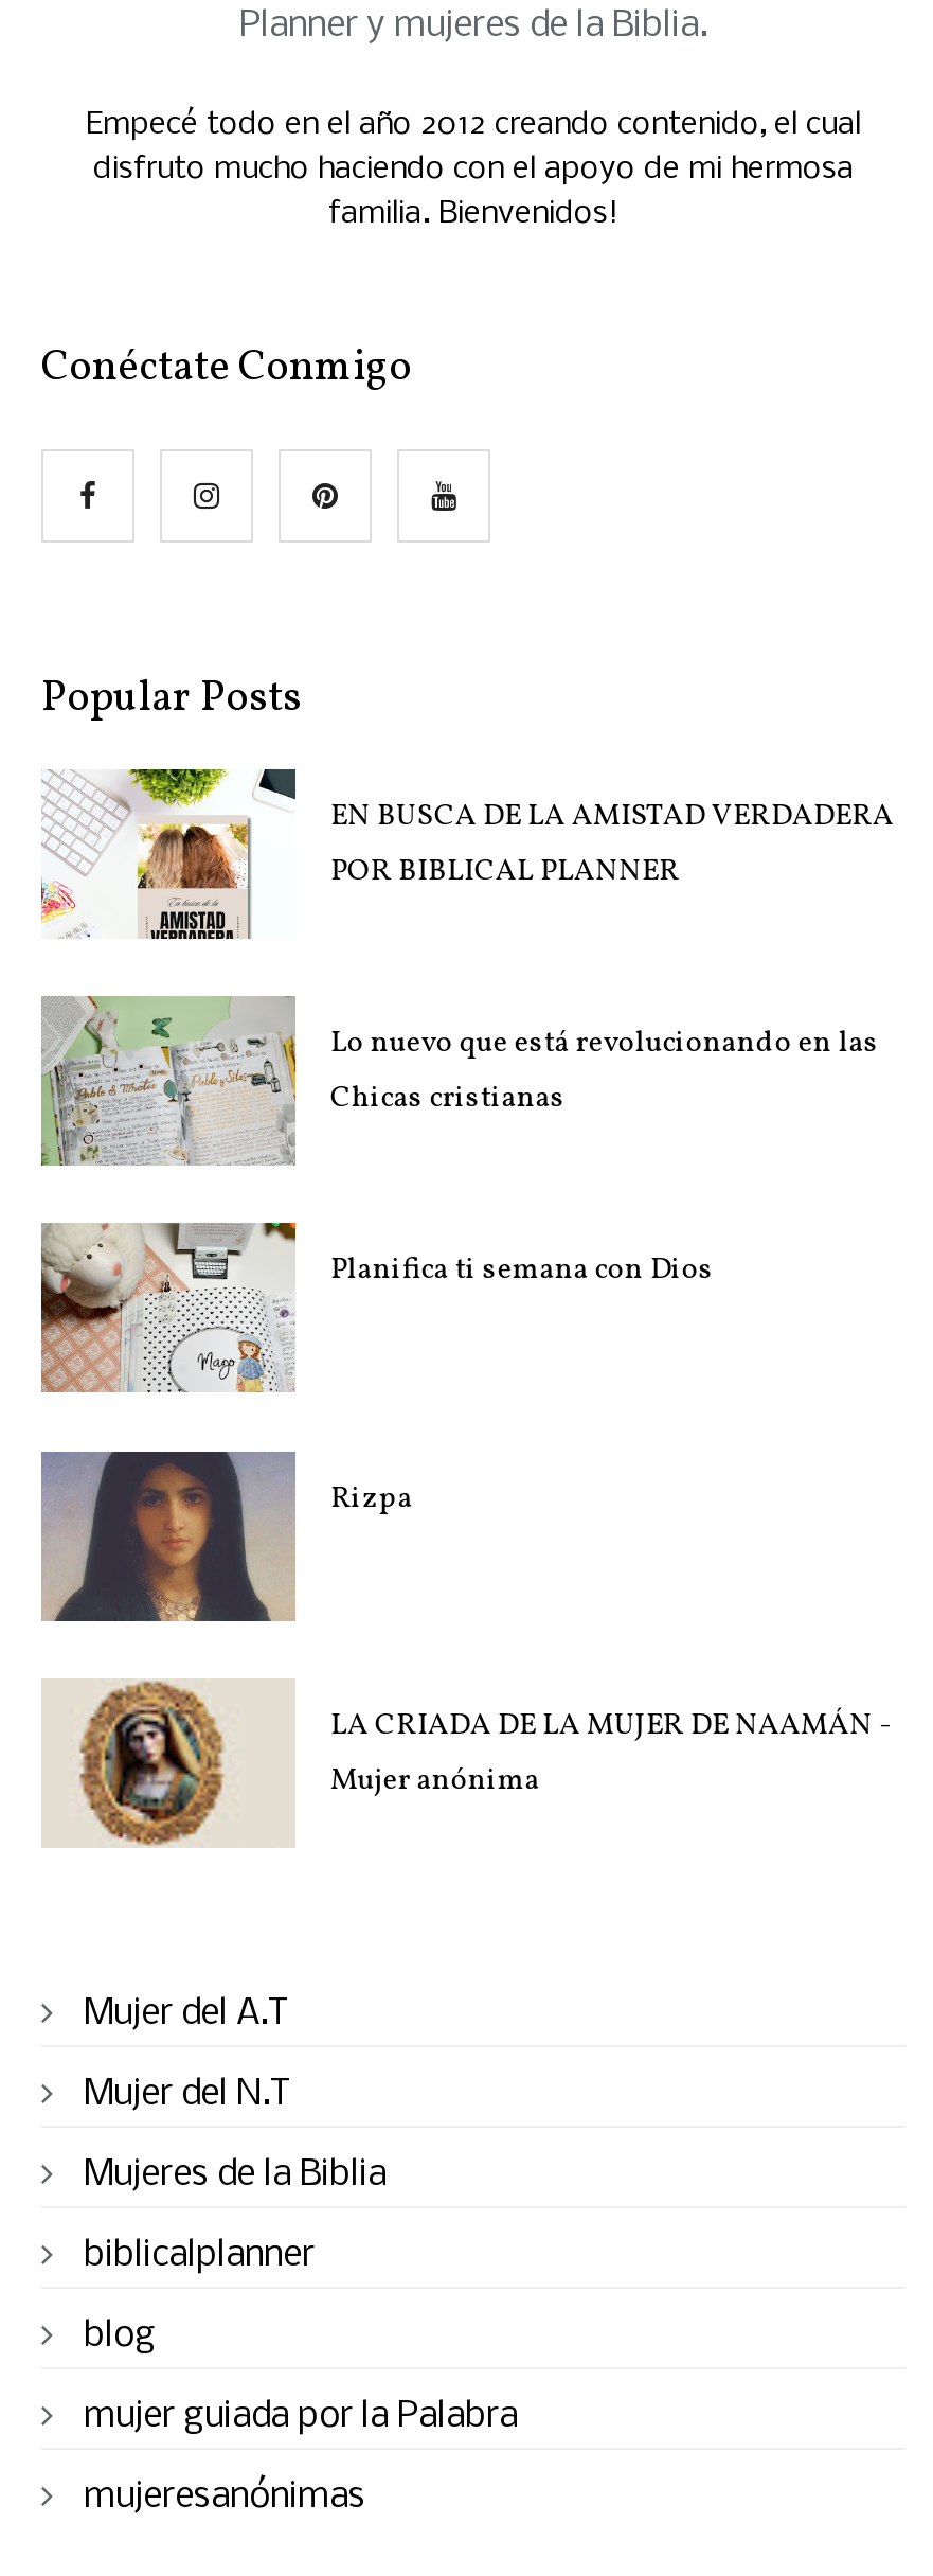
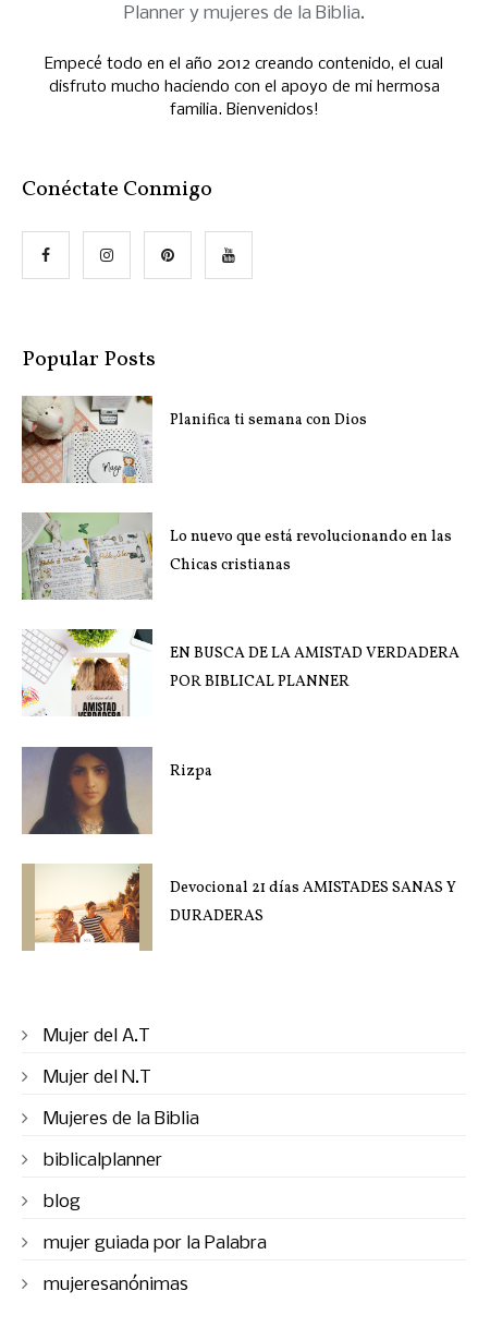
moved down: [image] | EN BUSCA DE LA AMISTAD VERDADERA | POR BIBLICAL PLANNER

moved up: [image] | Planifica ti semana con Dios

- [image]
- LA CRIADA DE LA MUJER DE NAAMÁN -
- Mujer anónima
+ [image]
+ Devocional 21 días AMISTADES SANAS Y
+ DURADERAS
